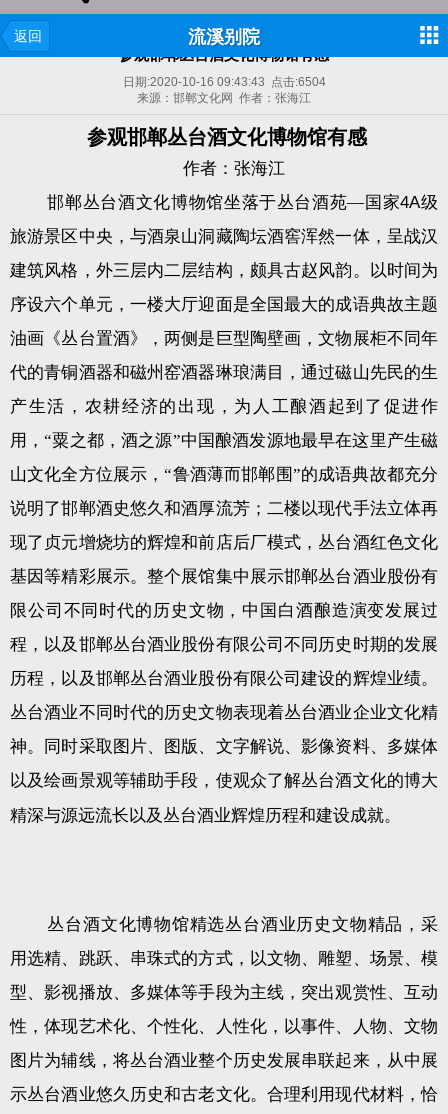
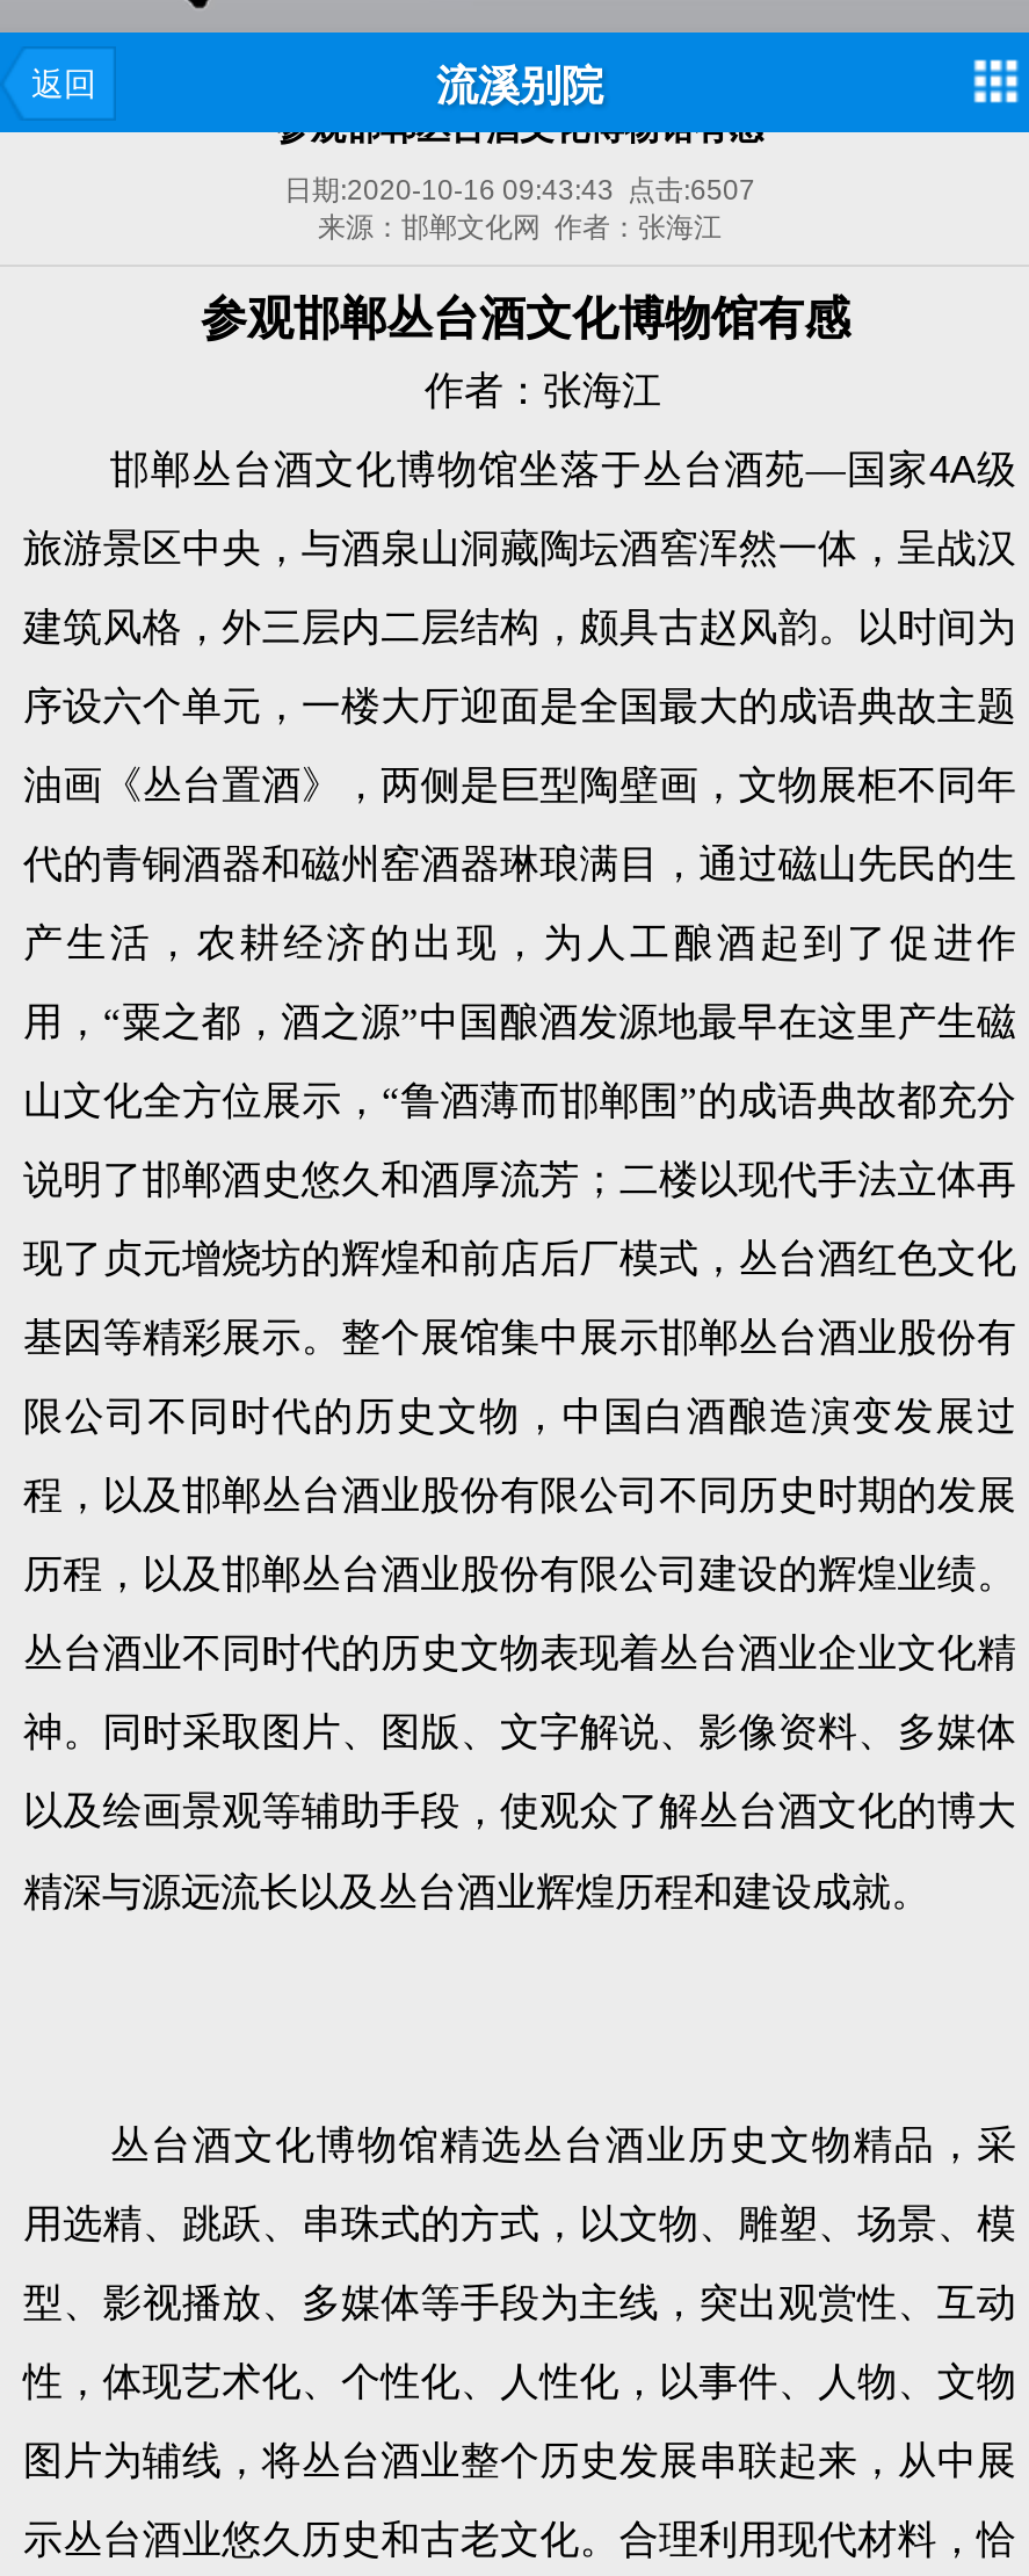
- 日期:2020-10-16 09:43:43点击:6504
+ 日期:2020-10-16 09:43:43点击:6507
